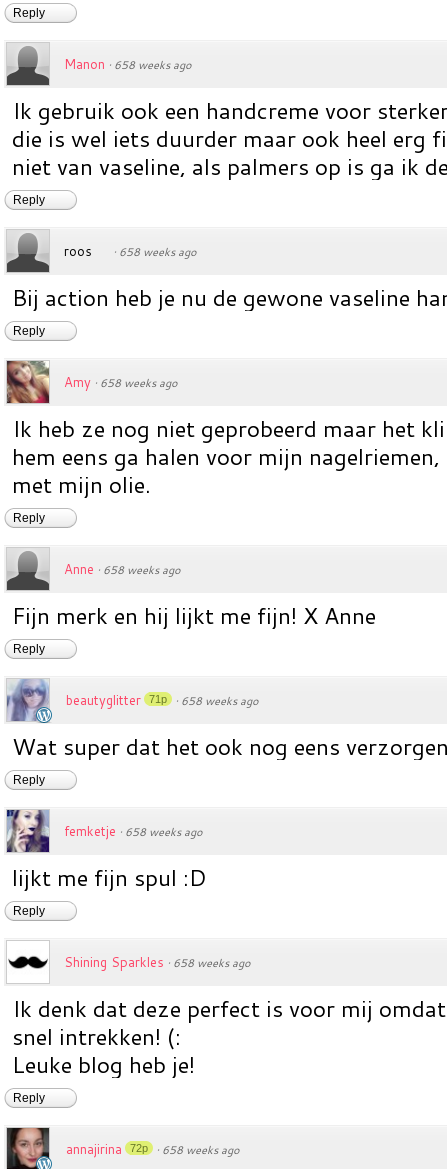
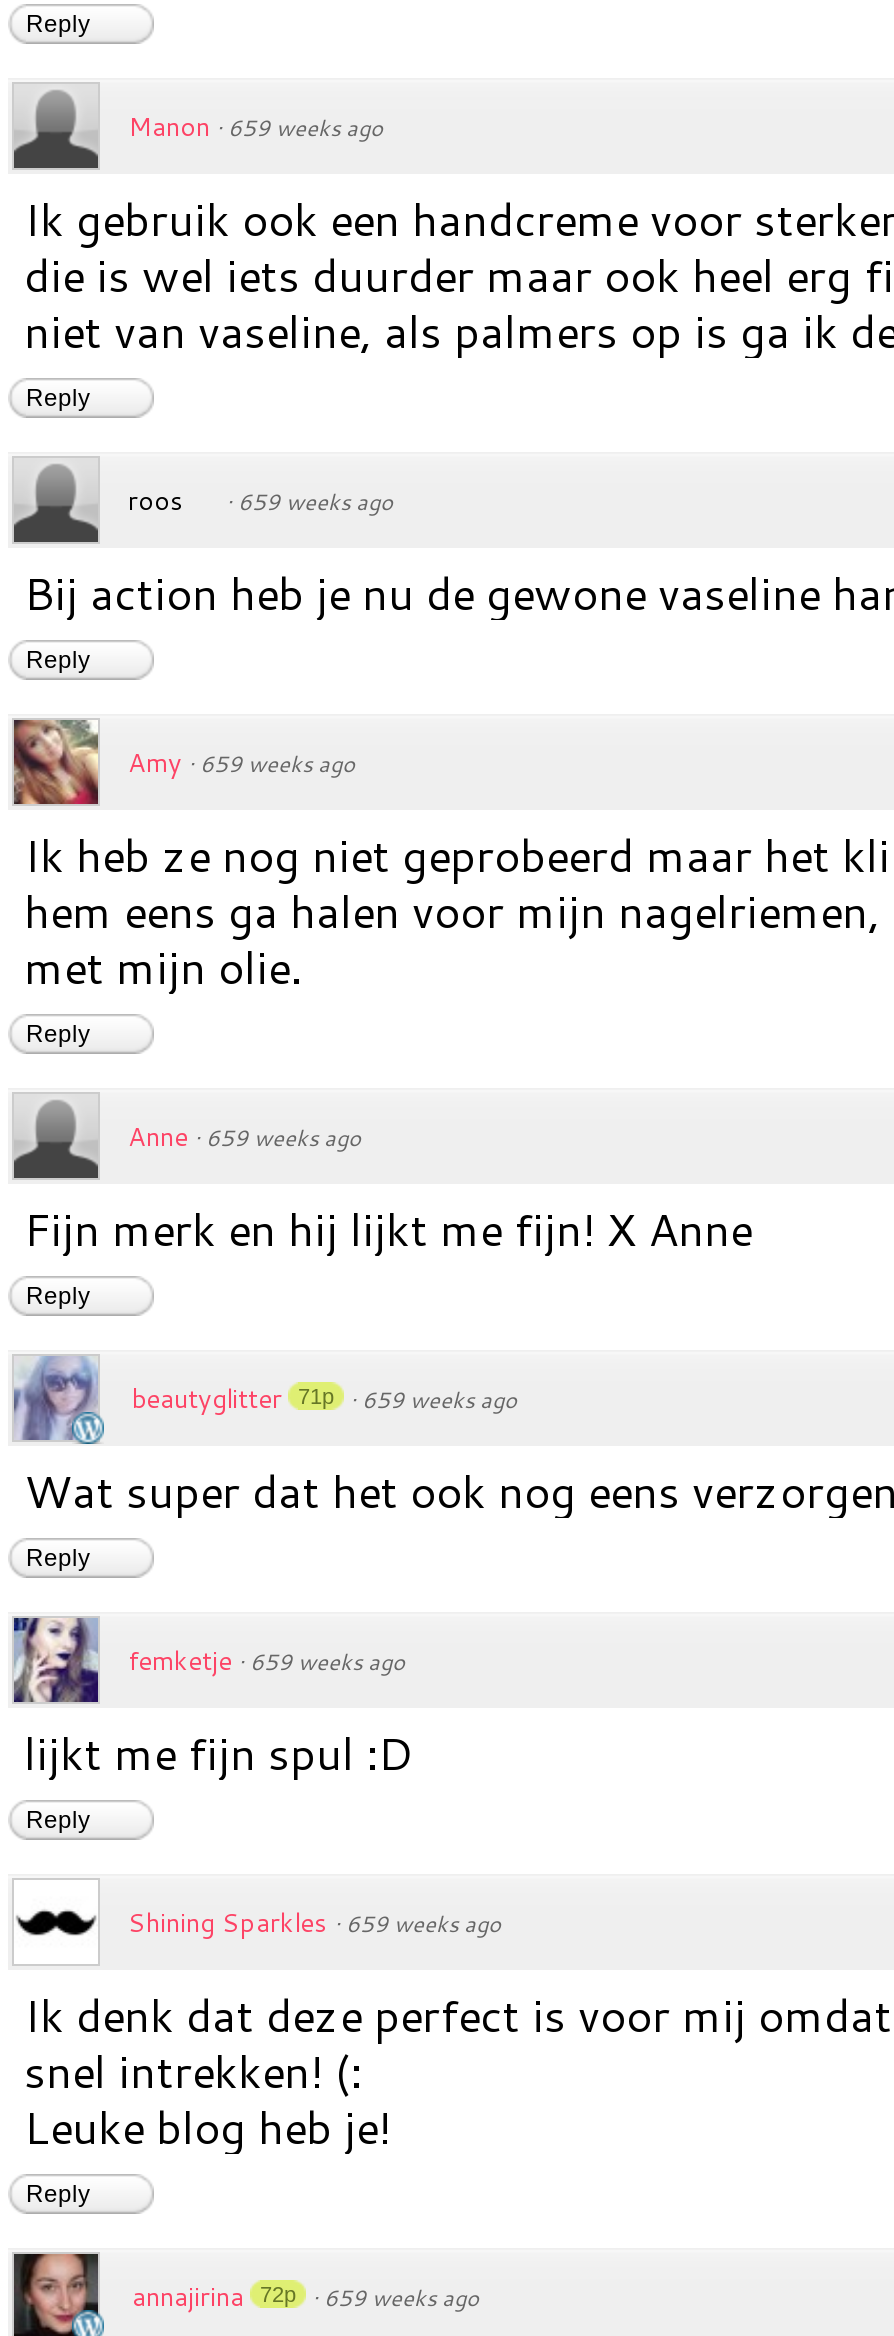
- Manon · 658 weeks ago
+ Manon · 659 weeks ago

- roos · 658 weeks ago
+ roos · 659 weeks ago

- Amy · 658 weeks ago
+ Amy · 659 weeks ago

- Anne · 658 weeks ago
+ Anne · 659 weeks ago

- beautyglitter 71p · 658 weeks ago
+ beautyglitter 71p · 659 weeks ago

- femketje · 658 weeks ago
+ femketje · 659 weeks ago

- Shining Sparkles · 658 weeks ago
+ Shining Sparkles · 659 weeks ago

- annajirina 72p · 658 weeks ago
+ annajirina 72p · 659 weeks ago
